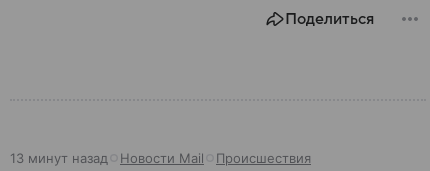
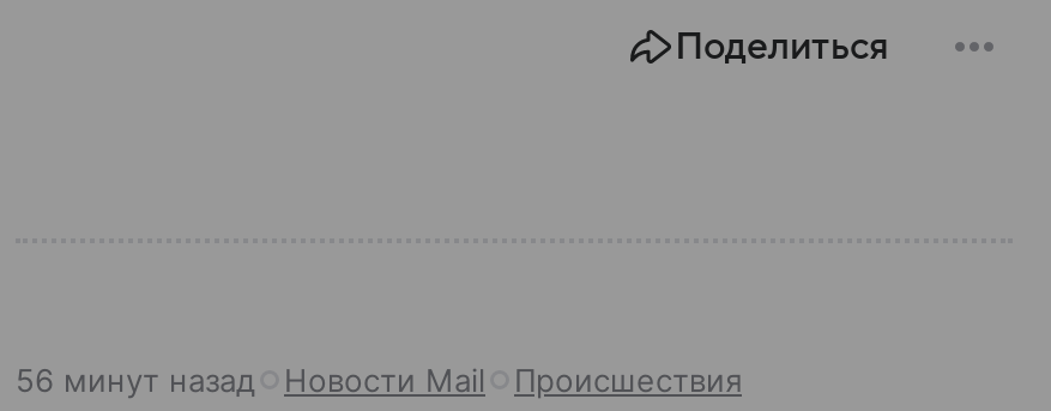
- 13 минут назад Новости Mail Происшествия
+ 56 минут назад Новости Mail Происшествия
